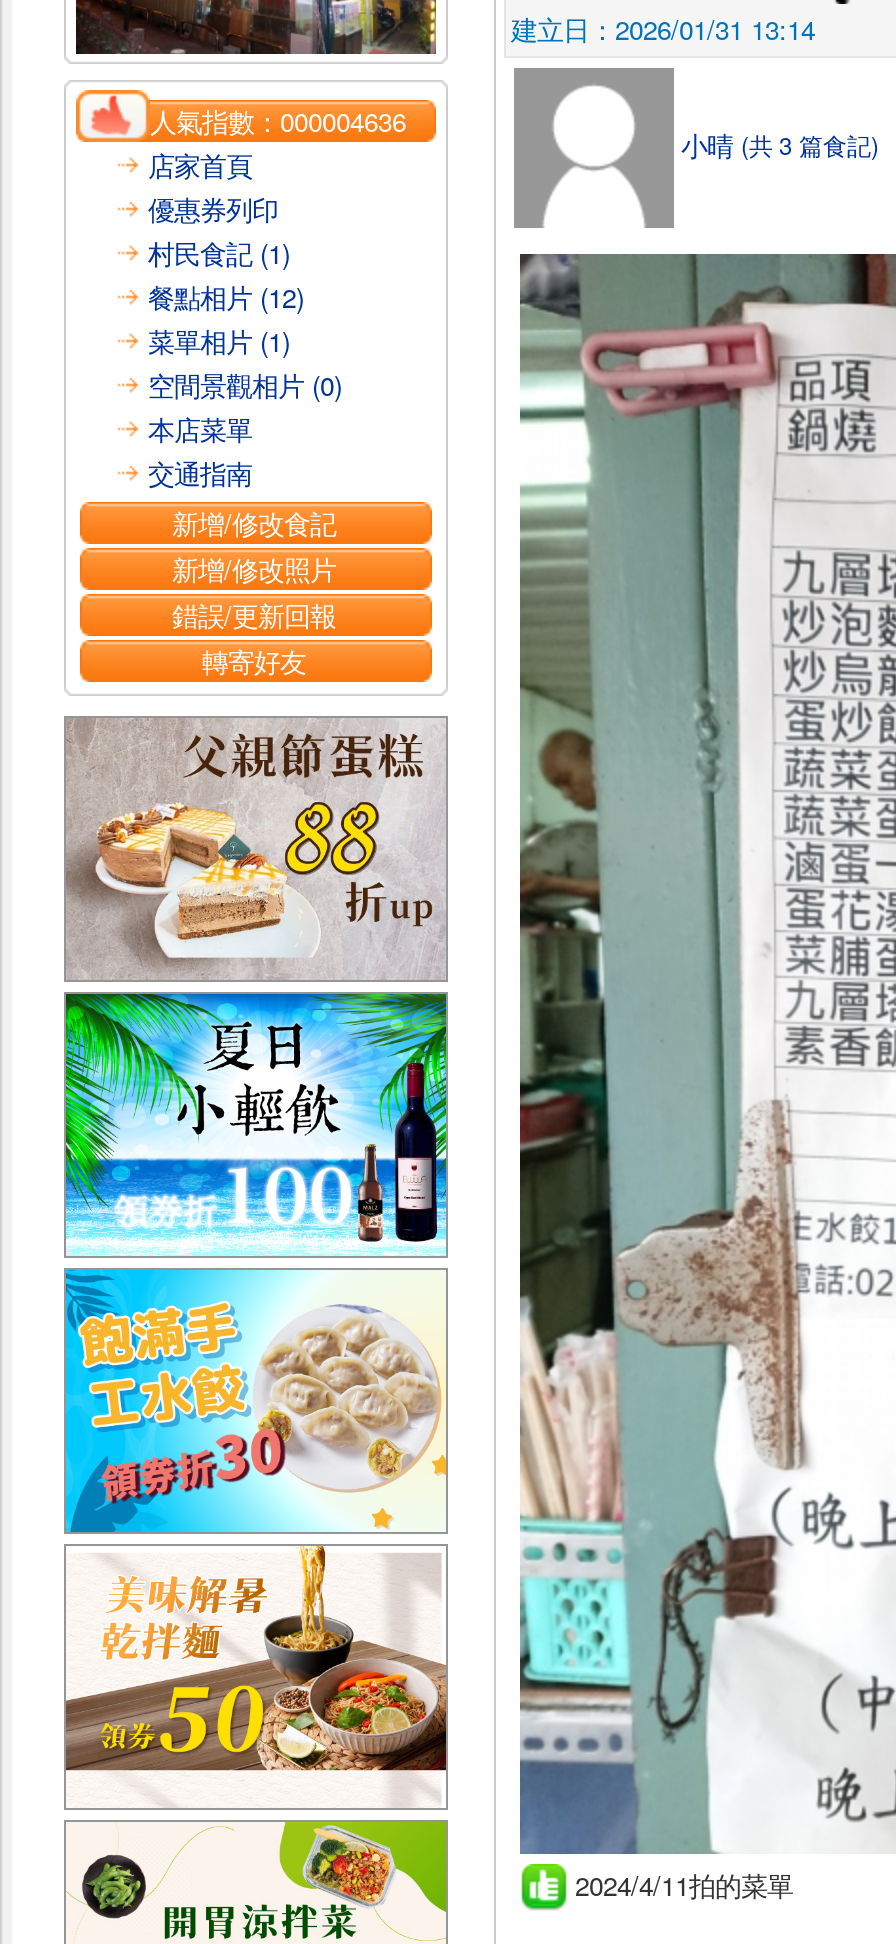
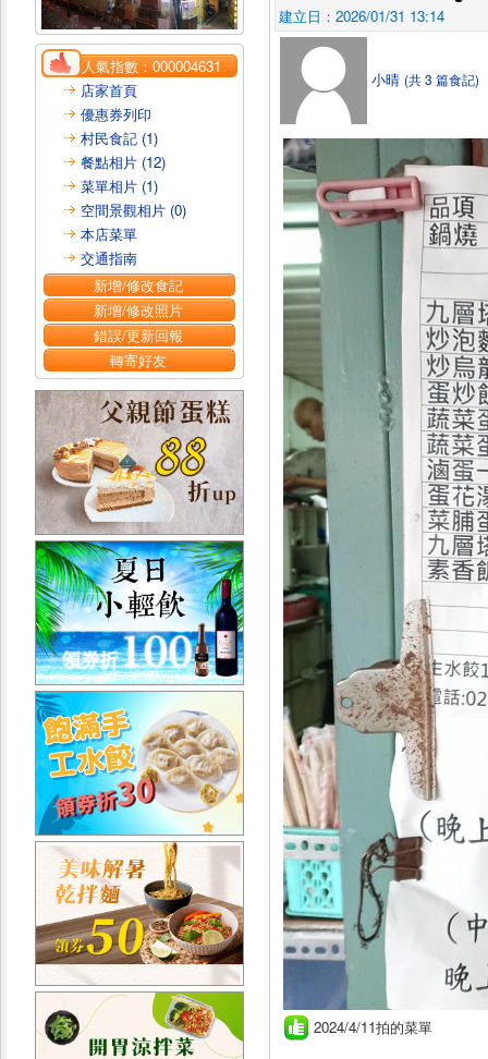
- 人氣指數：000004636
+ 人氣指數：000004631
